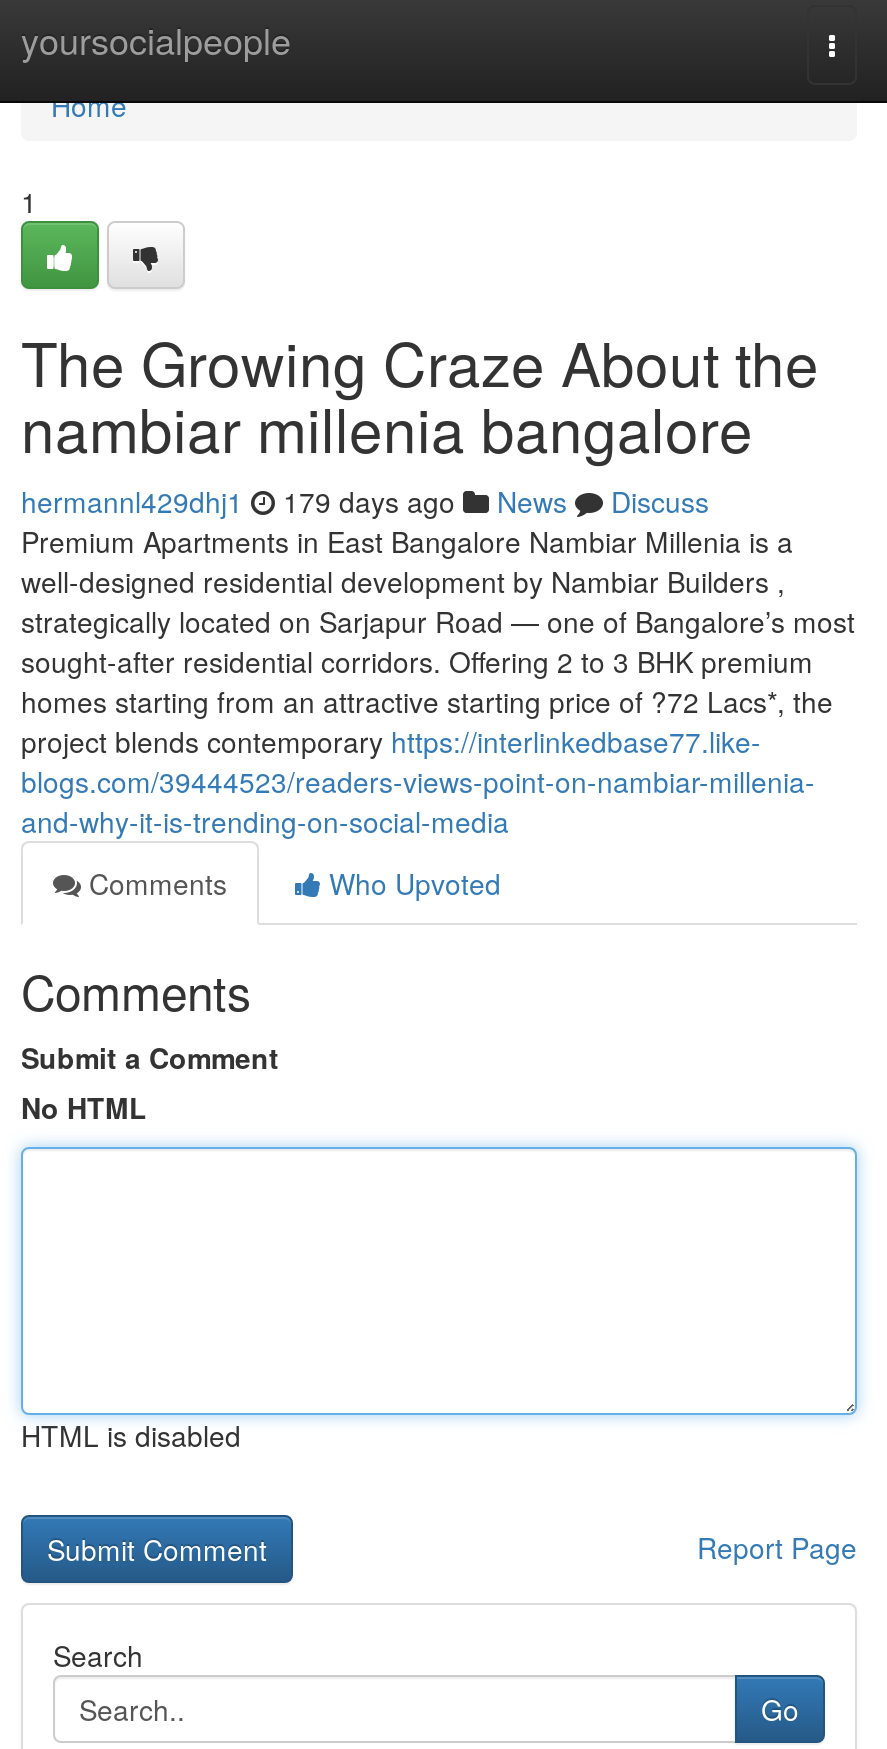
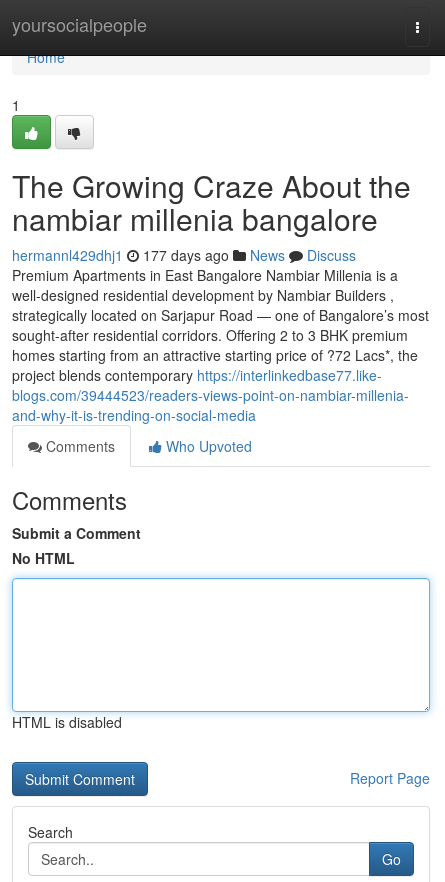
- hermannl429dhj1 179 days ago News Discuss
+ hermannl429dhj1 177 days ago News Discuss
